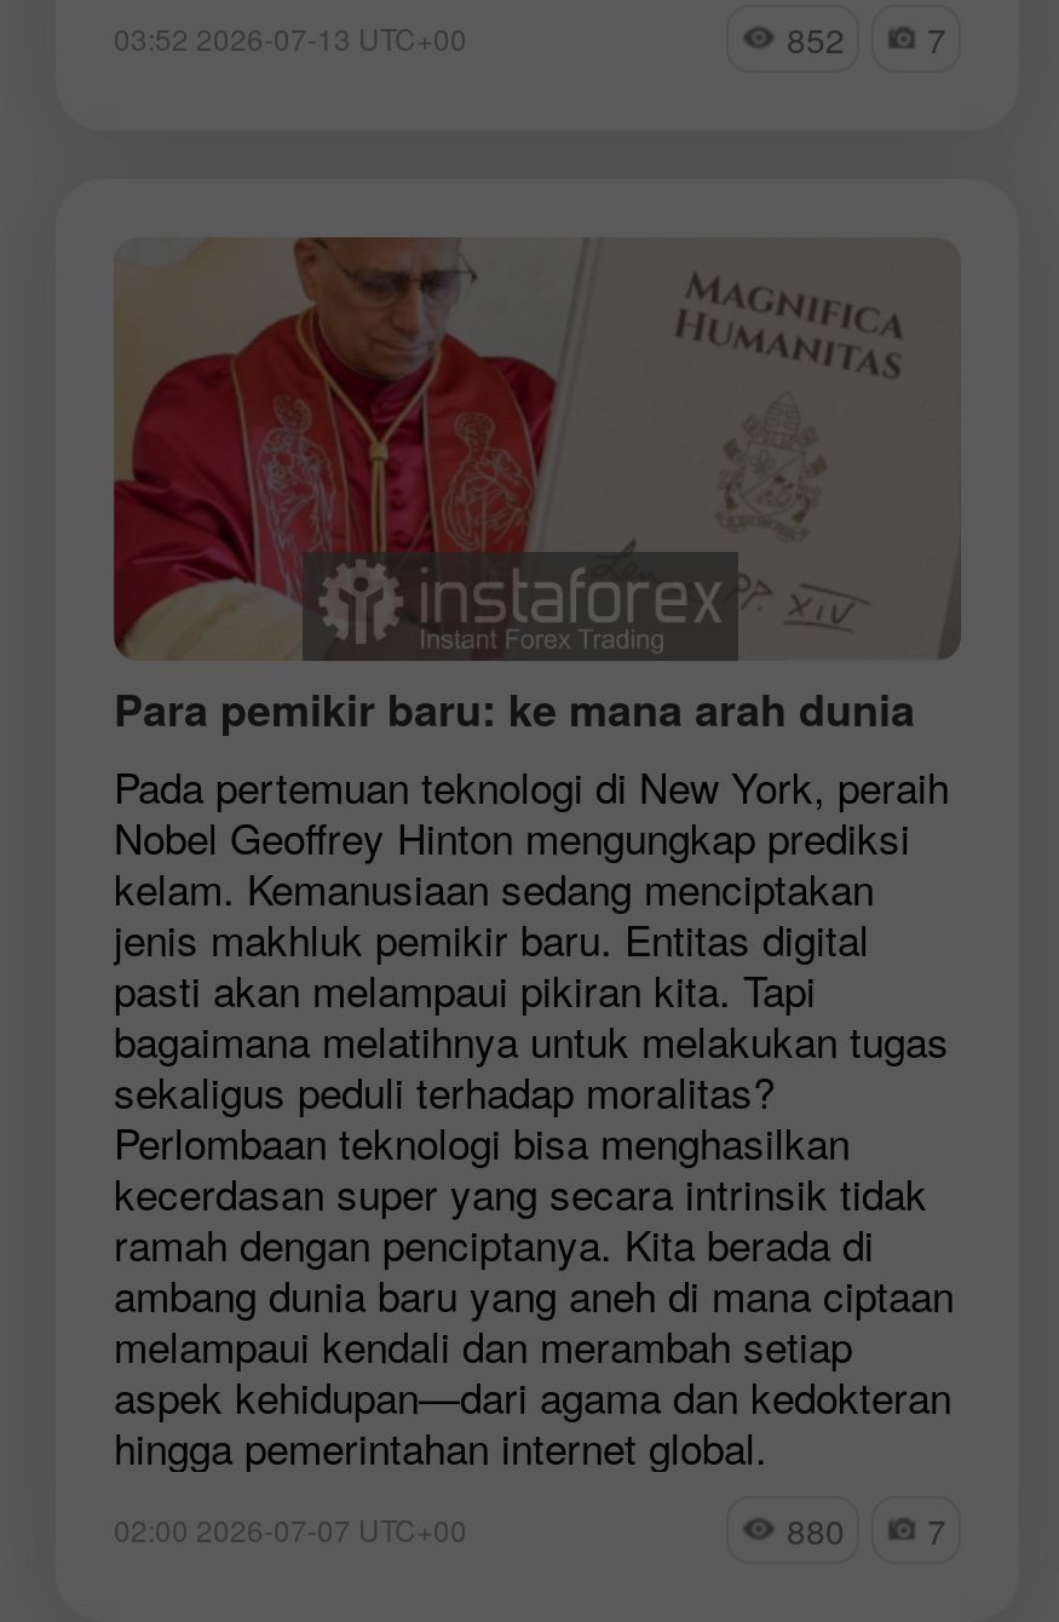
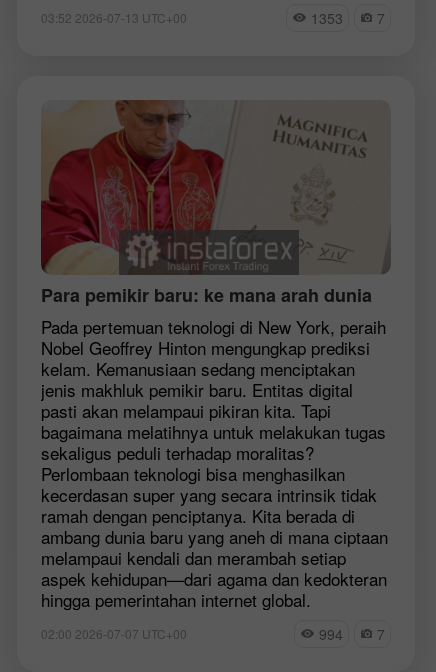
- 852 7
+ 1353 7

- 880 7
+ 994 7
